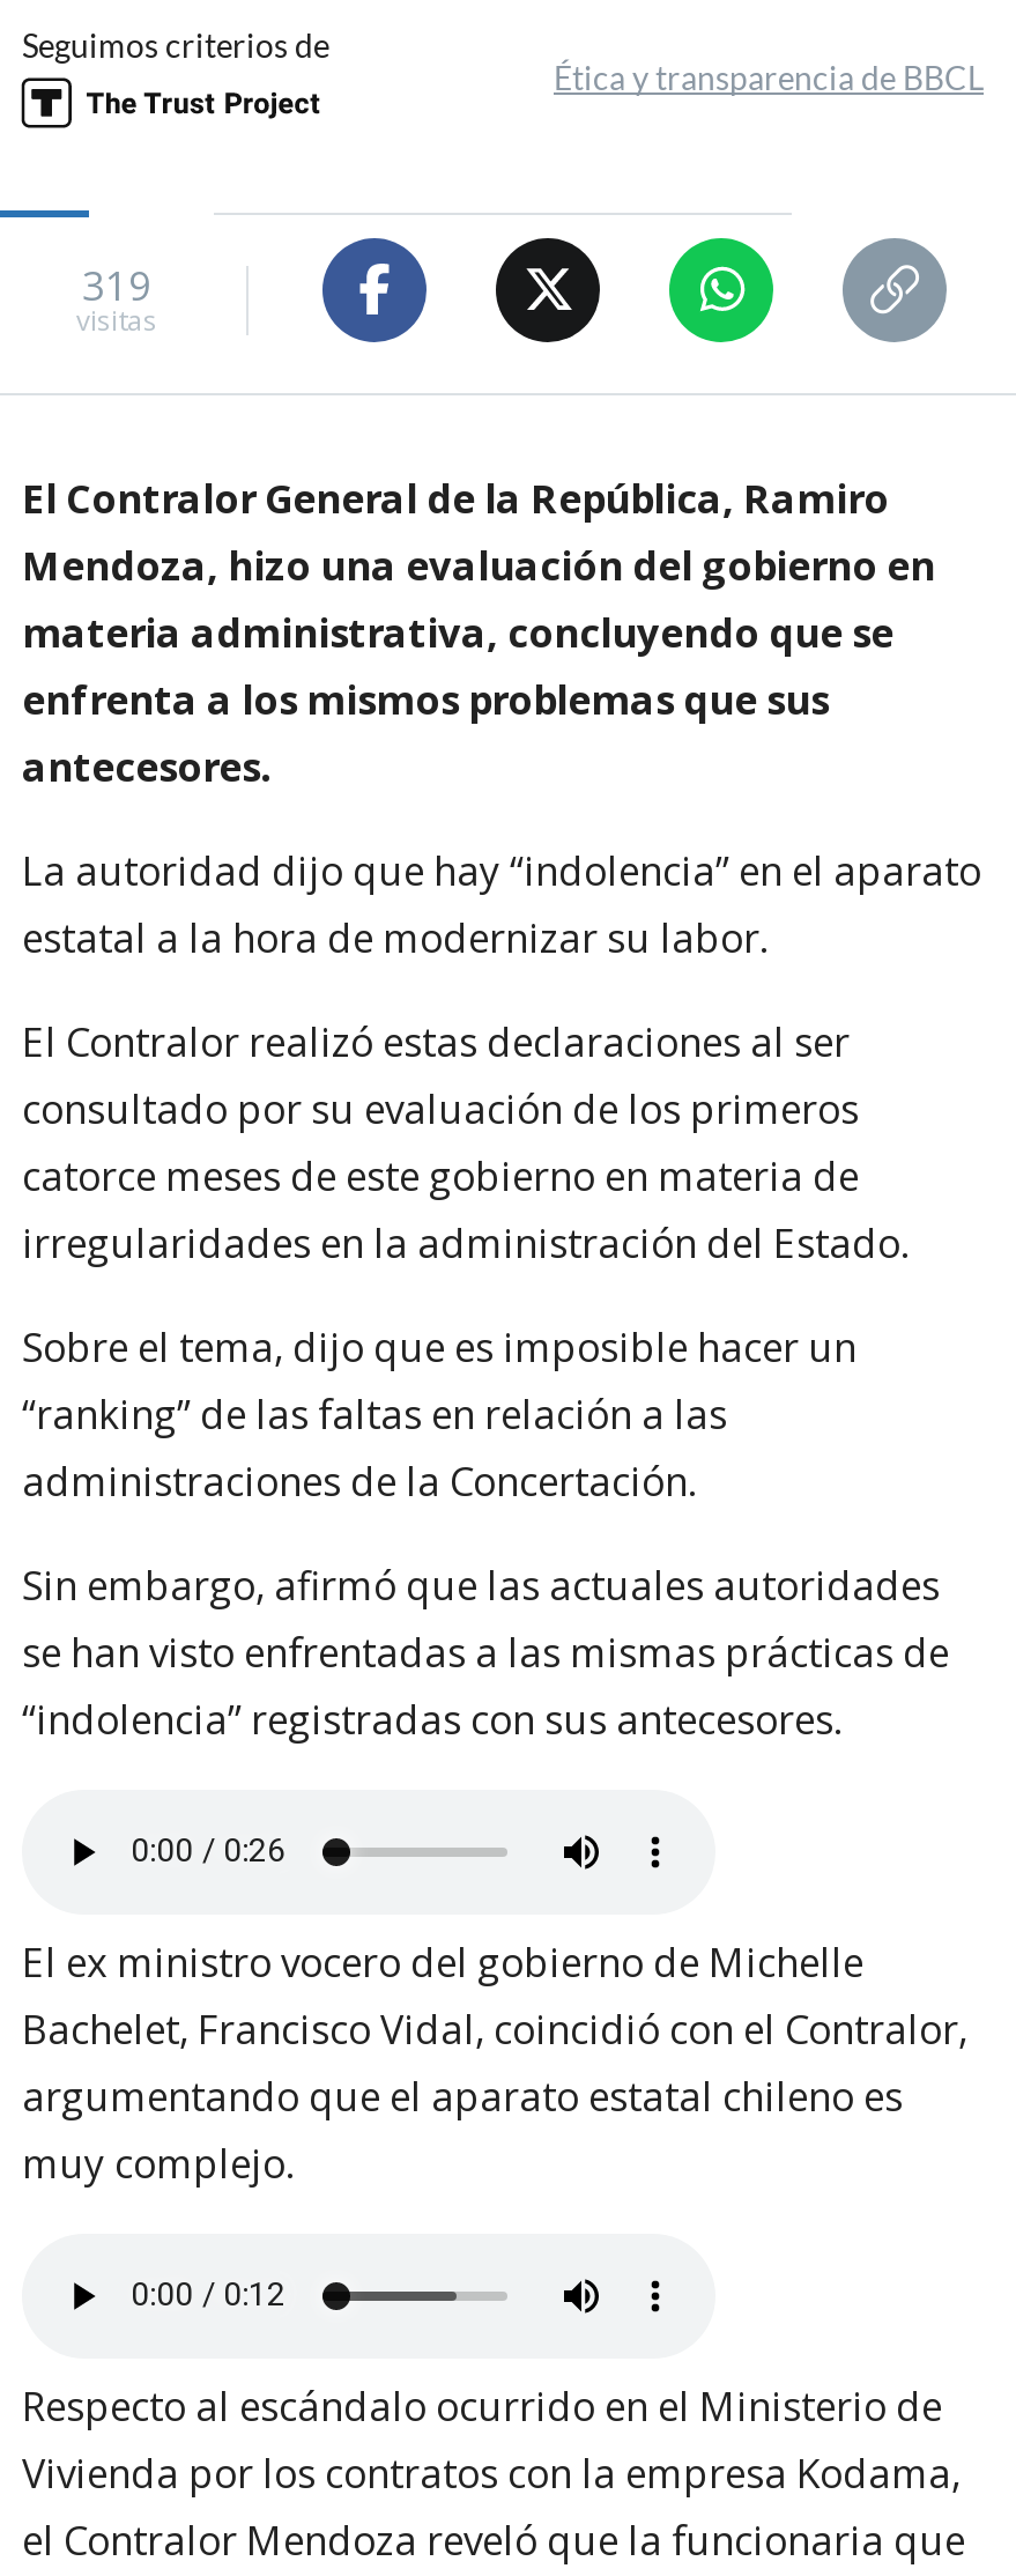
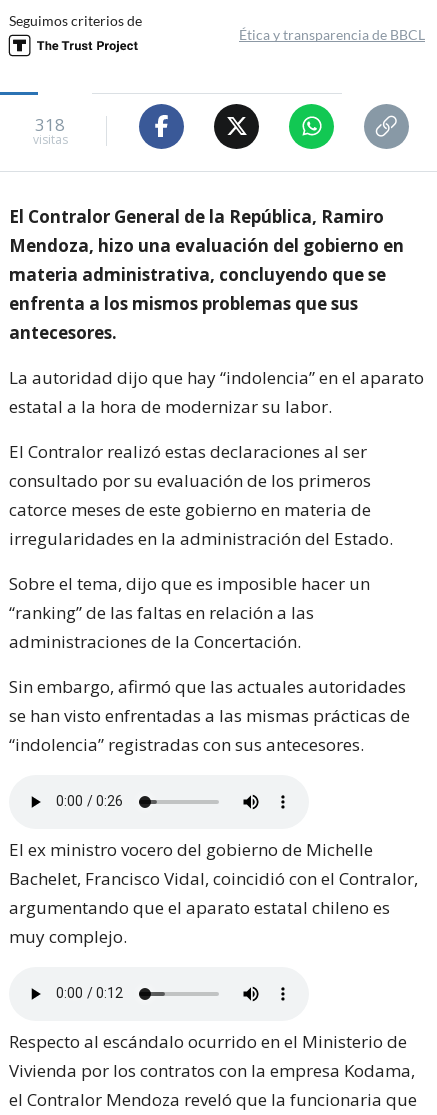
- 319
+ 318
